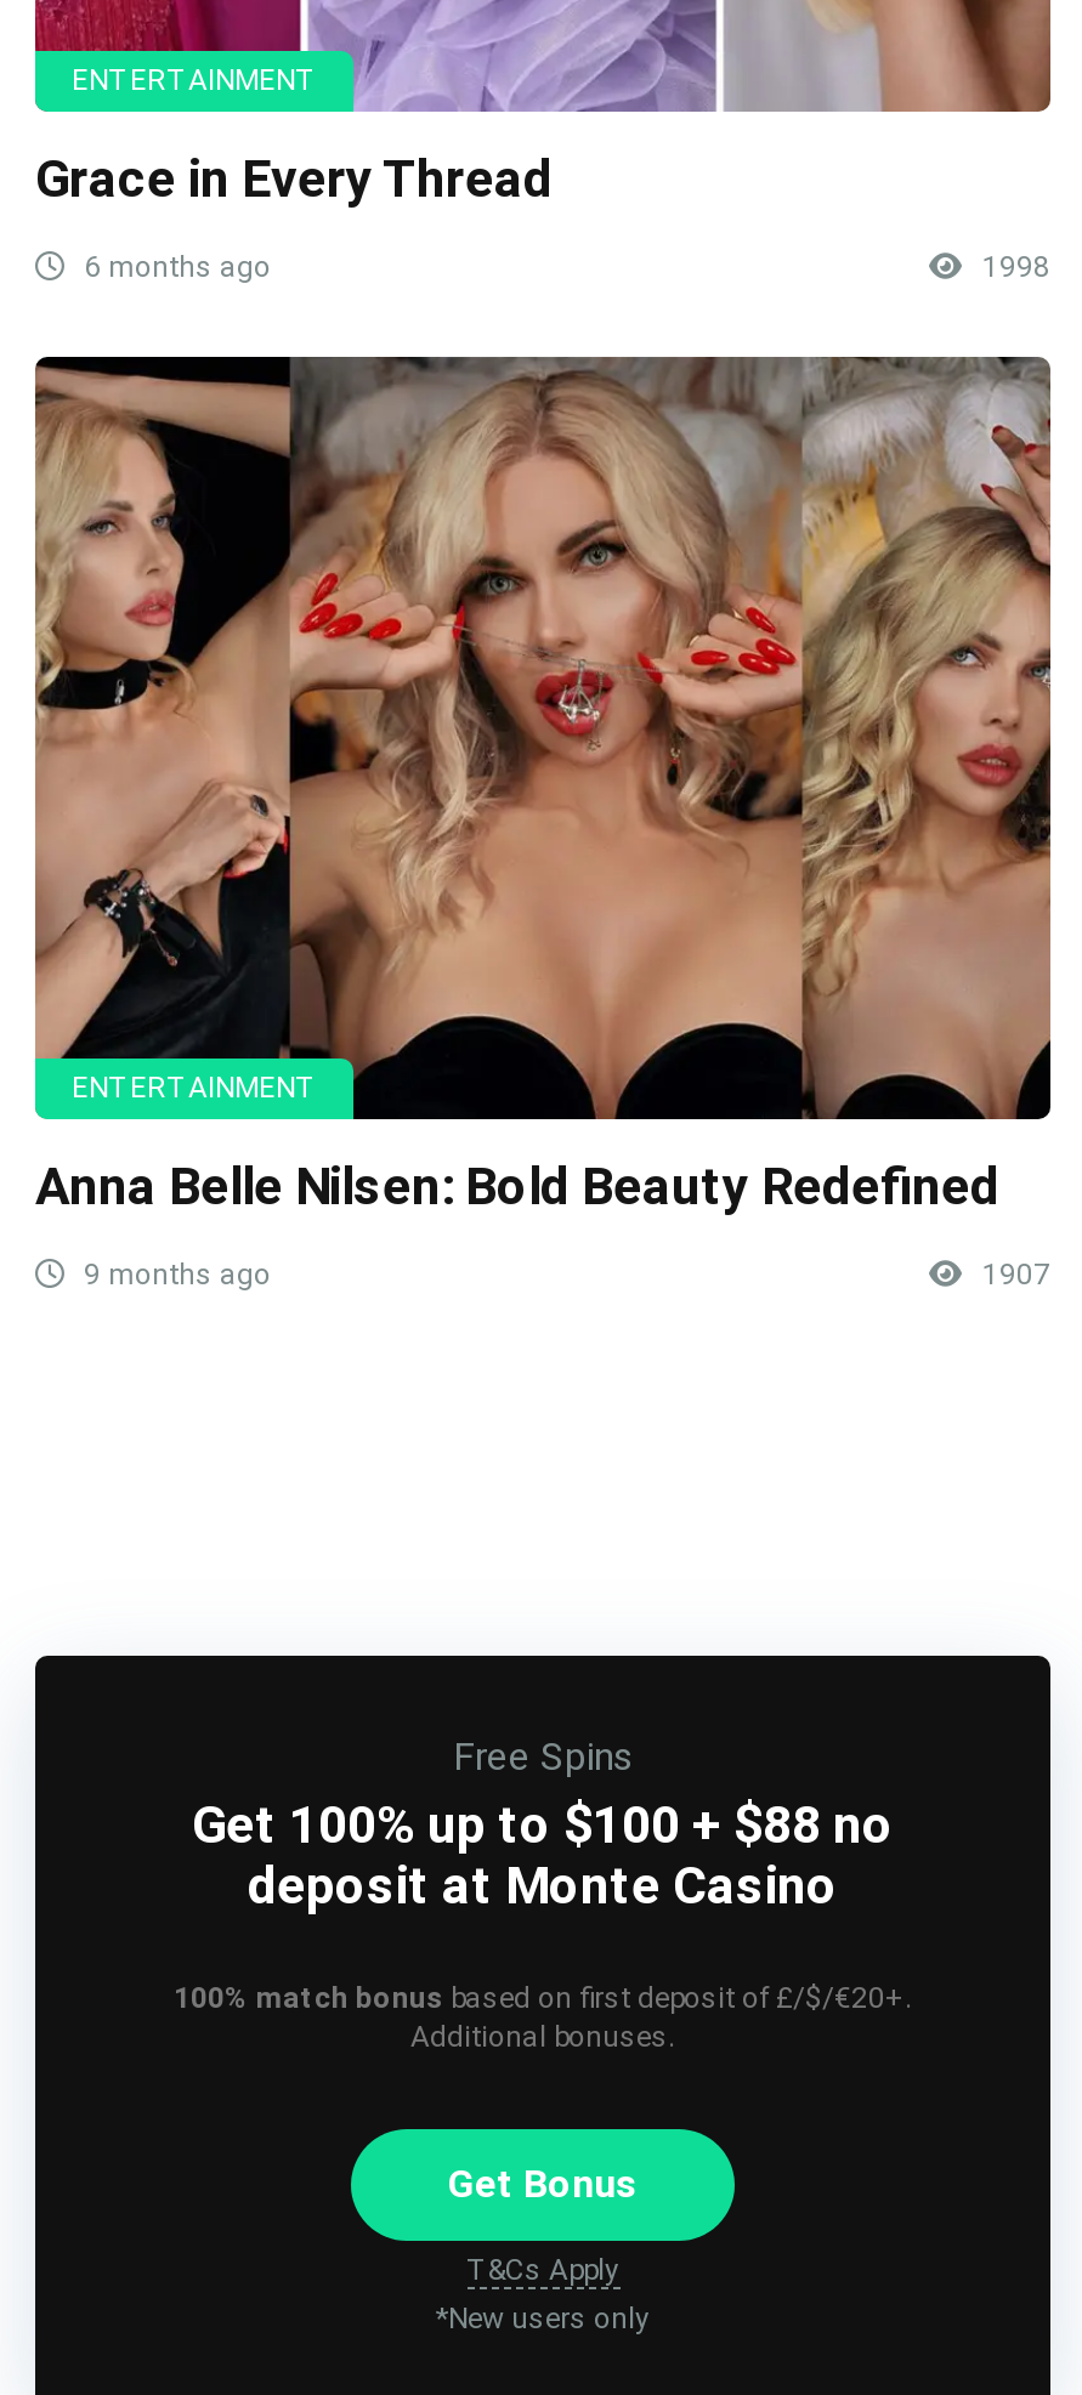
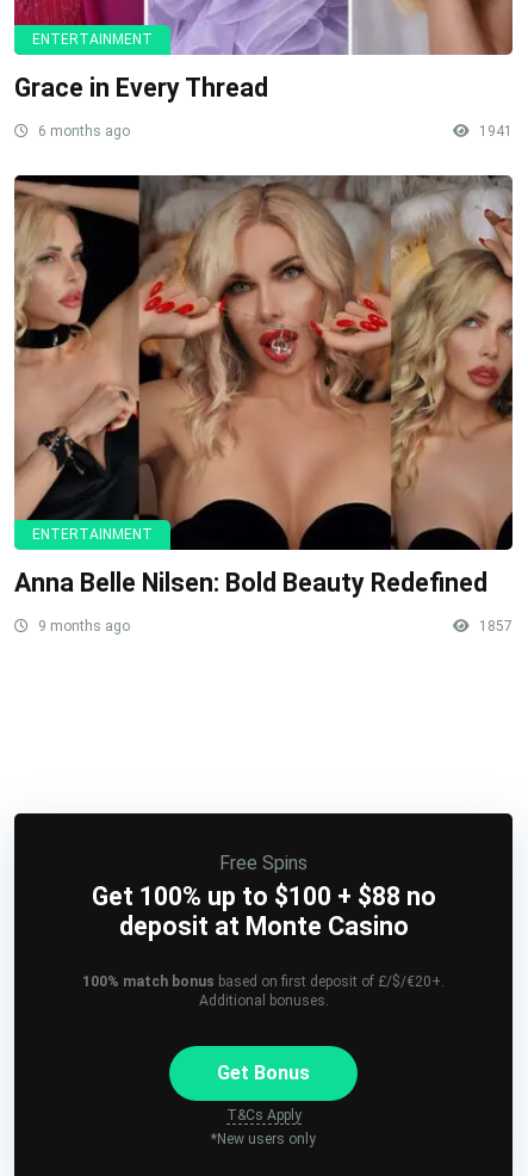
- 1998
+ 1941

- 1907
+ 1857
